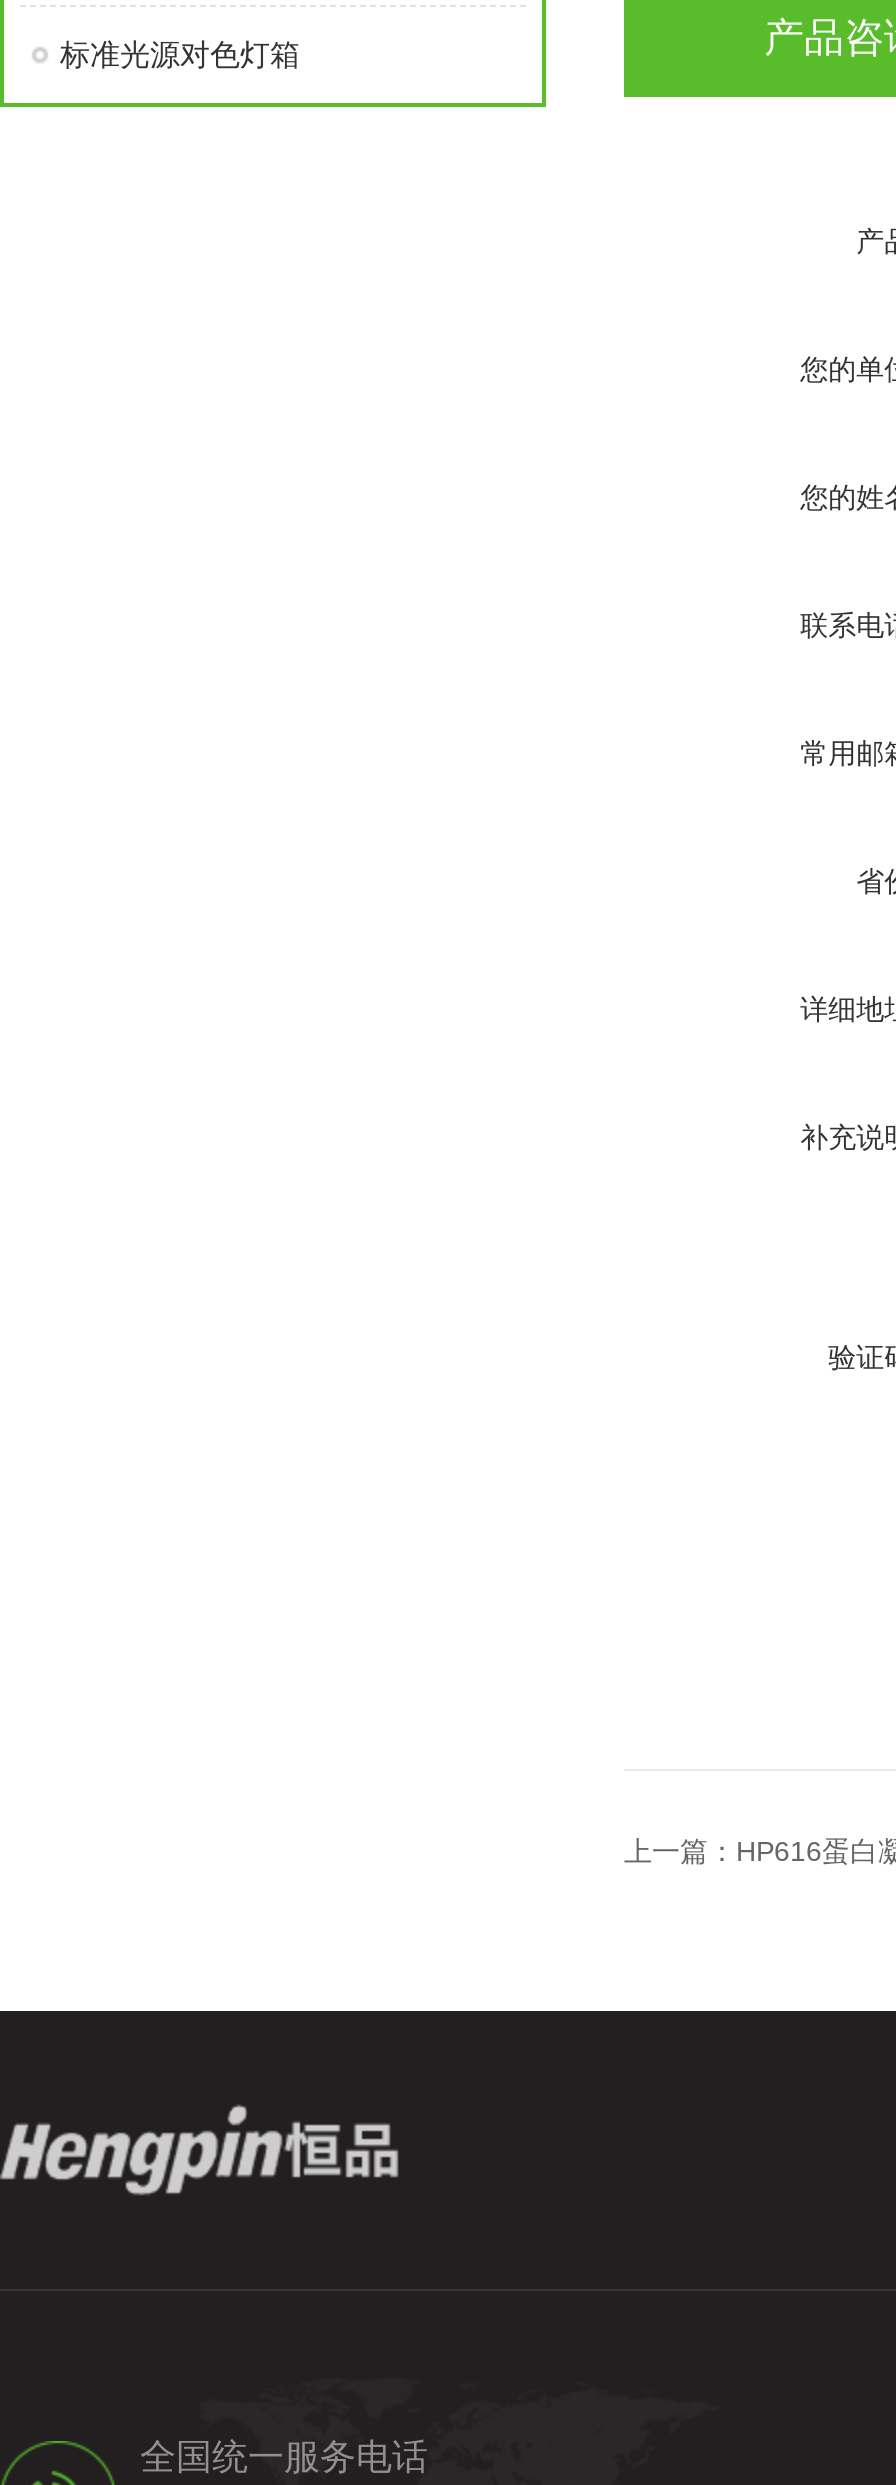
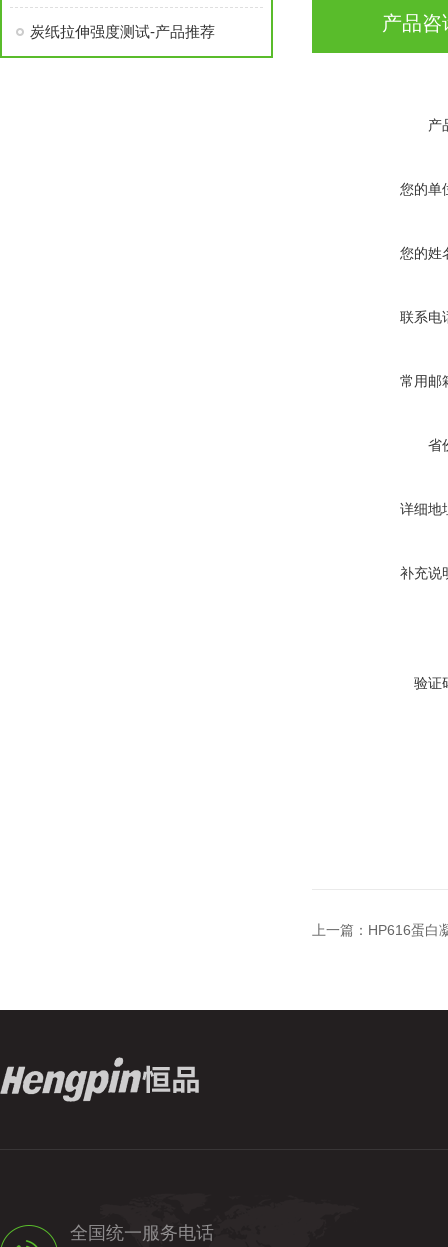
- 标准光源对色灯箱
+ 炭纸拉伸强度测试-产品推荐
